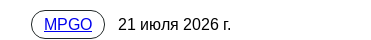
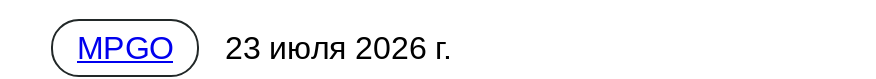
- MPGO 21 июля 2026 г.
+ MPGO 23 июля 2026 г.
